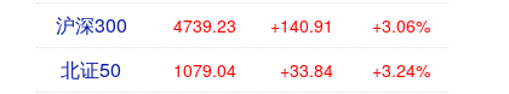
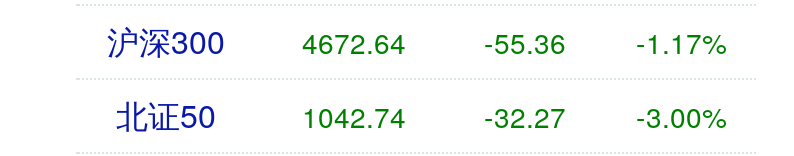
- 4739.23
+ 4672.64

- +140.91
+ -55.36

- +3.06%
+ -1.17%

- 1079.04
+ 1042.74

- +33.84
+ -32.27

- +3.24%
+ -3.00%
